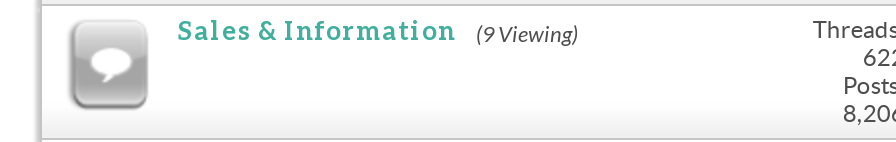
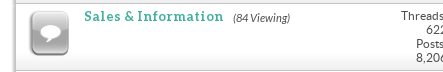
- Sales & Information (9 Viewing)
+ Sales & Information (84 Viewing)
